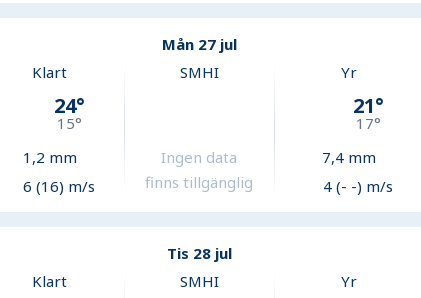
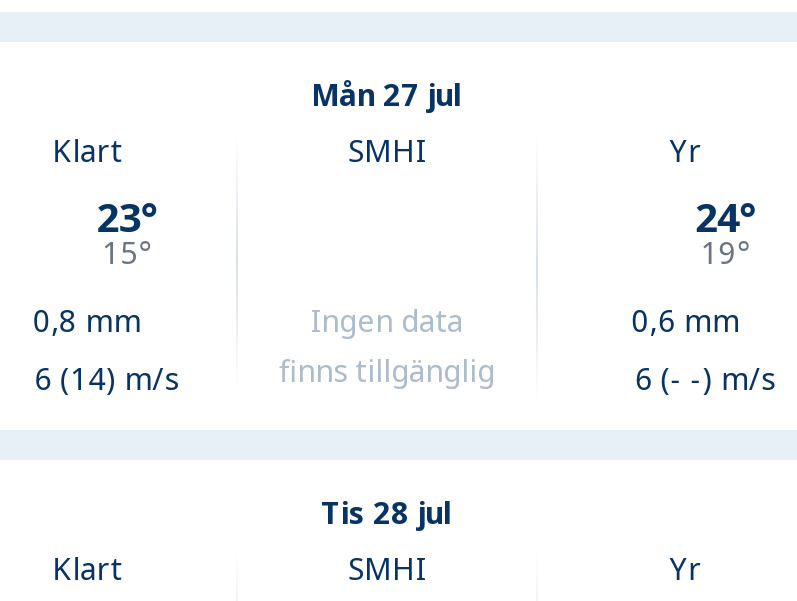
- 24°
+ 23°

- 21°
+ 24°

- 17°
+ 19°

- 1,2 mm
+ 0,8 mm

- 7,4 mm
+ 0,6 mm

- 6 (16) m/s
+ 6 (14) m/s

- 4 (- -) m/s
+ 6 (- -) m/s
